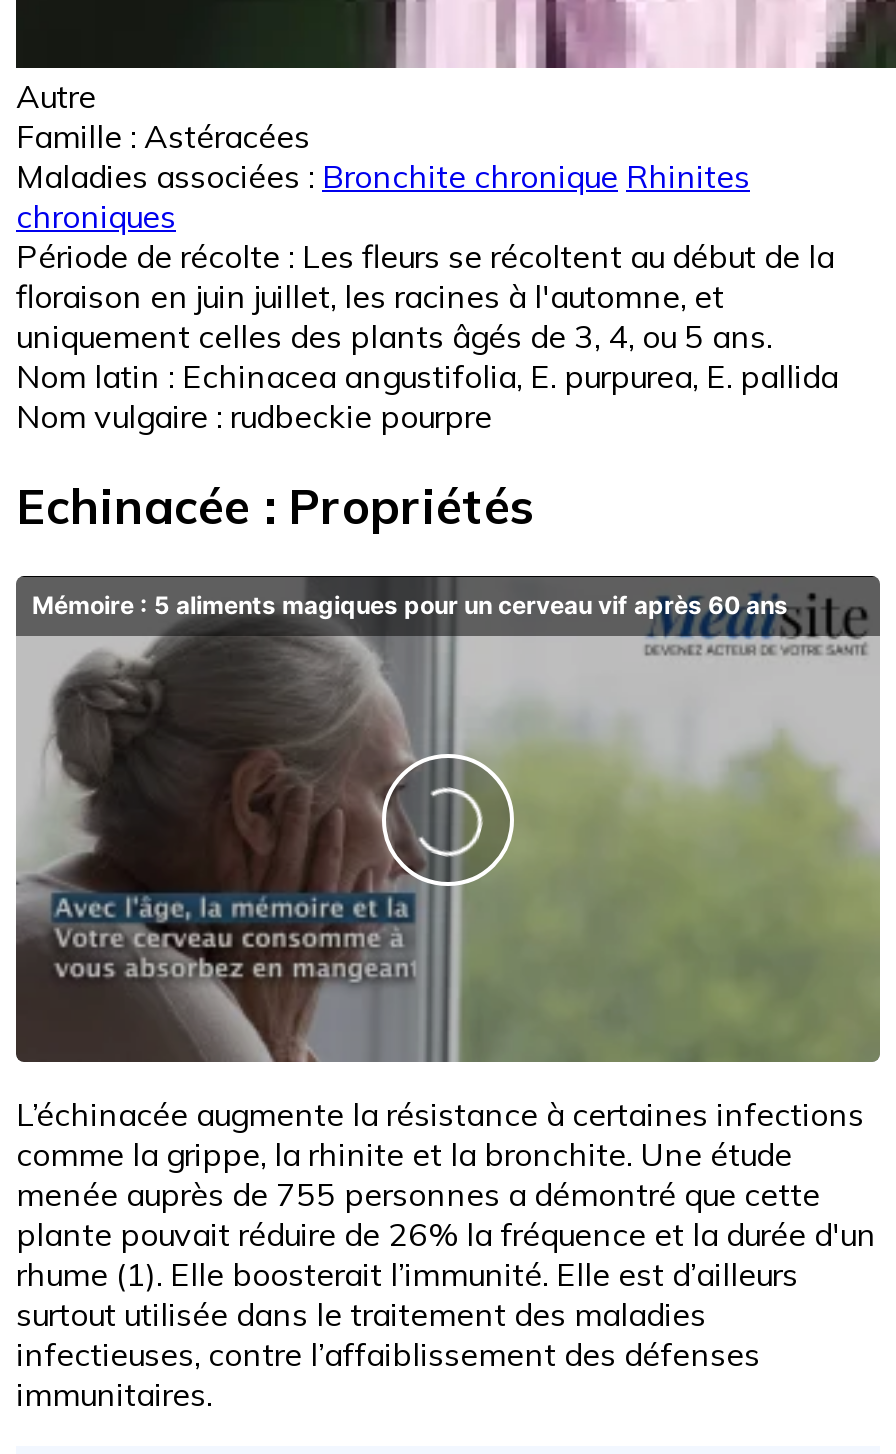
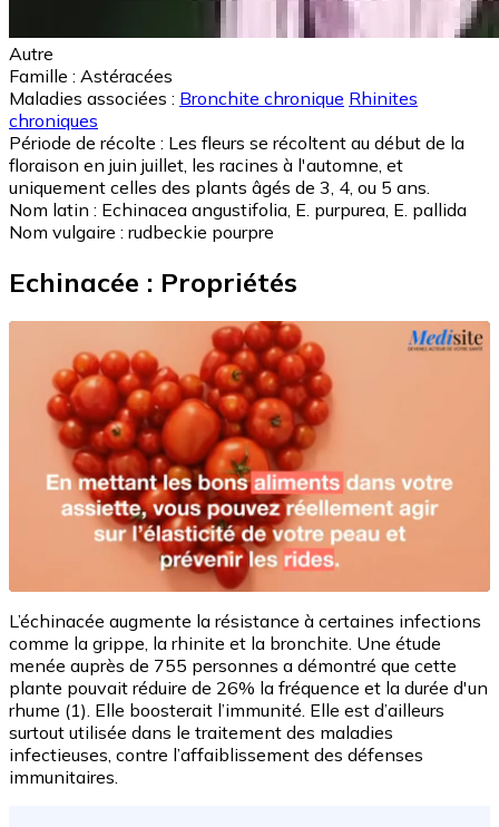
- [image]
+ [image]
